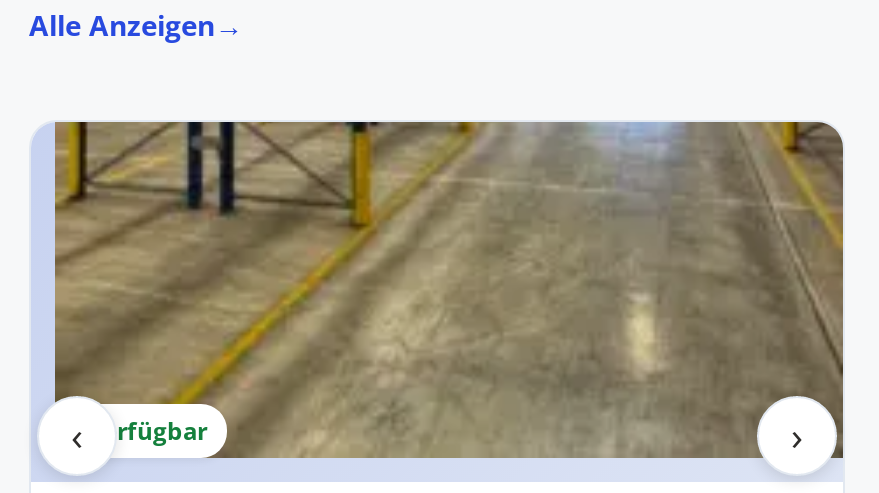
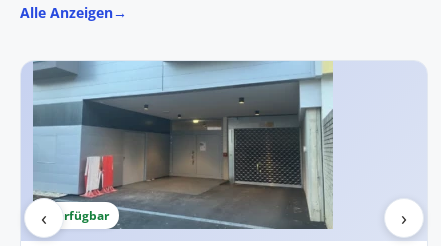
- [image]
+ [image]
